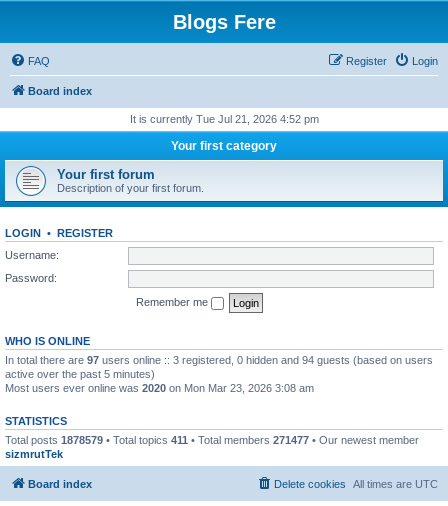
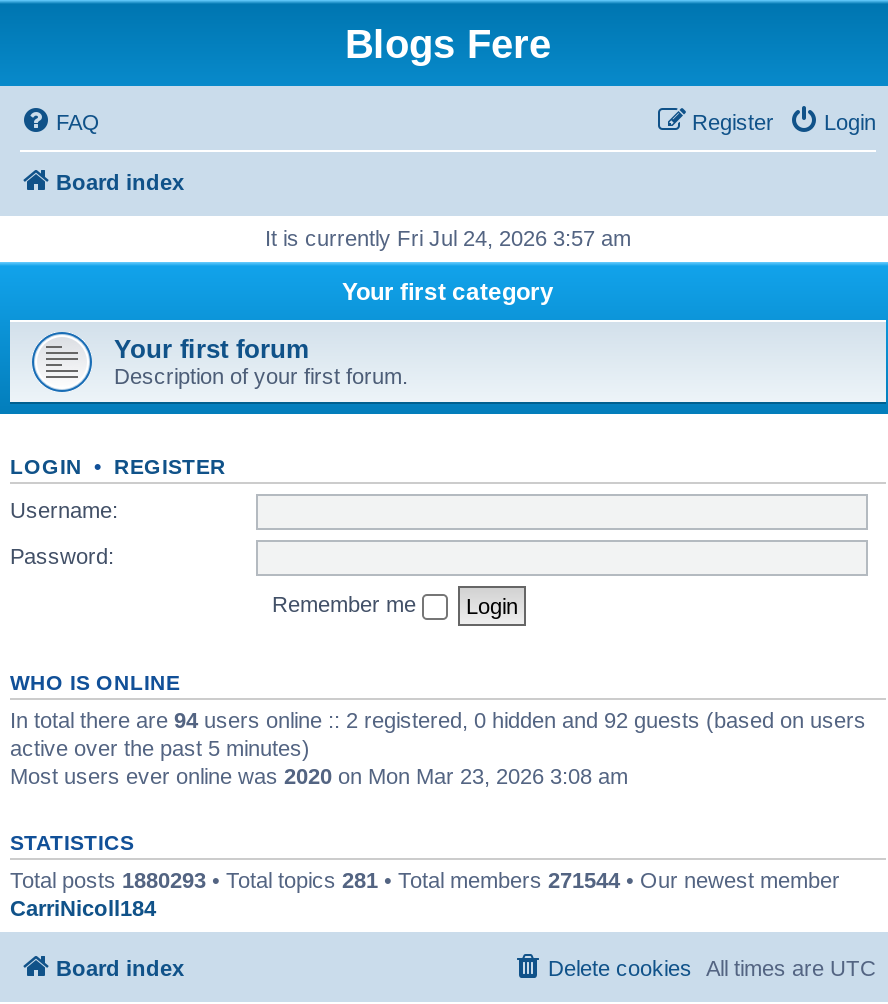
- It is currently Tue Jul 21, 2026 4:52 pm
+ It is currently Fri Jul 24, 2026 3:57 am

- In total there are 97 users online :: 3 registered, 0 hidden and 94 guests (based on users
+ In total there are 94 users online :: 2 registered, 0 hidden and 92 guests (based on users

- Total posts 1878579 • Total topics 411 • Total members 271477 • Our newest member
- sizmrutTek
+ Total posts 1880293 • Total topics 281 • Total members 271544 • Our newest member
+ CarriNicoll184
